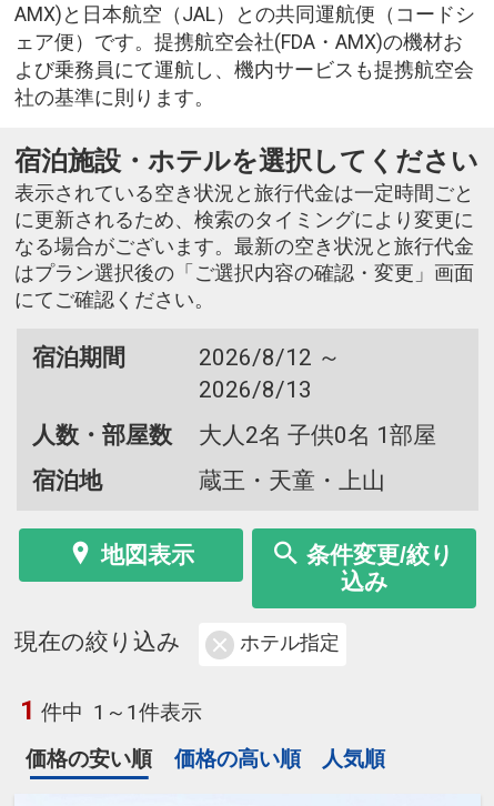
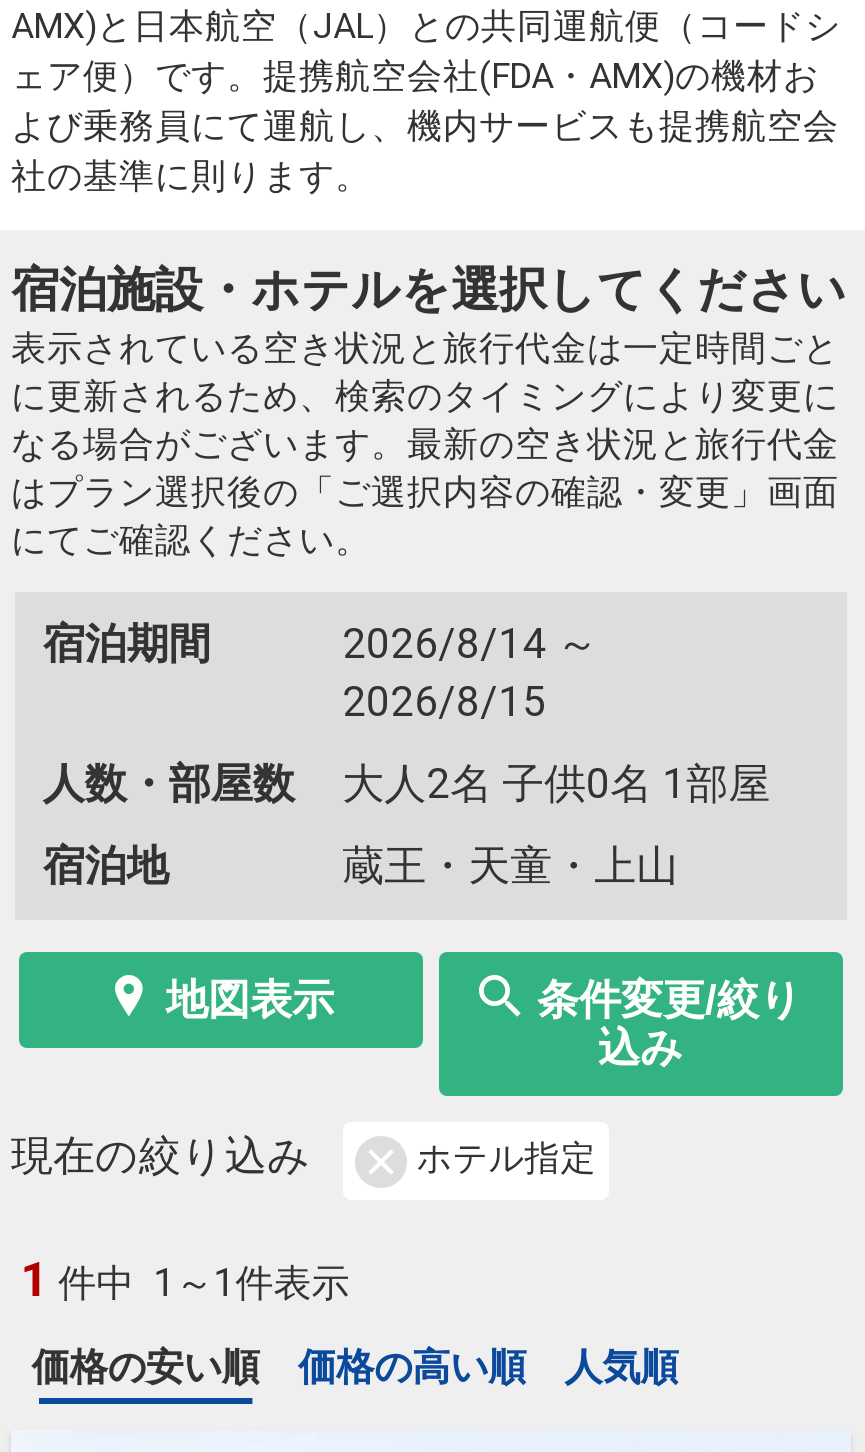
- 2026/8/12 ～
+ 2026/8/14 ～

- 2026/8/13
+ 2026/8/15
